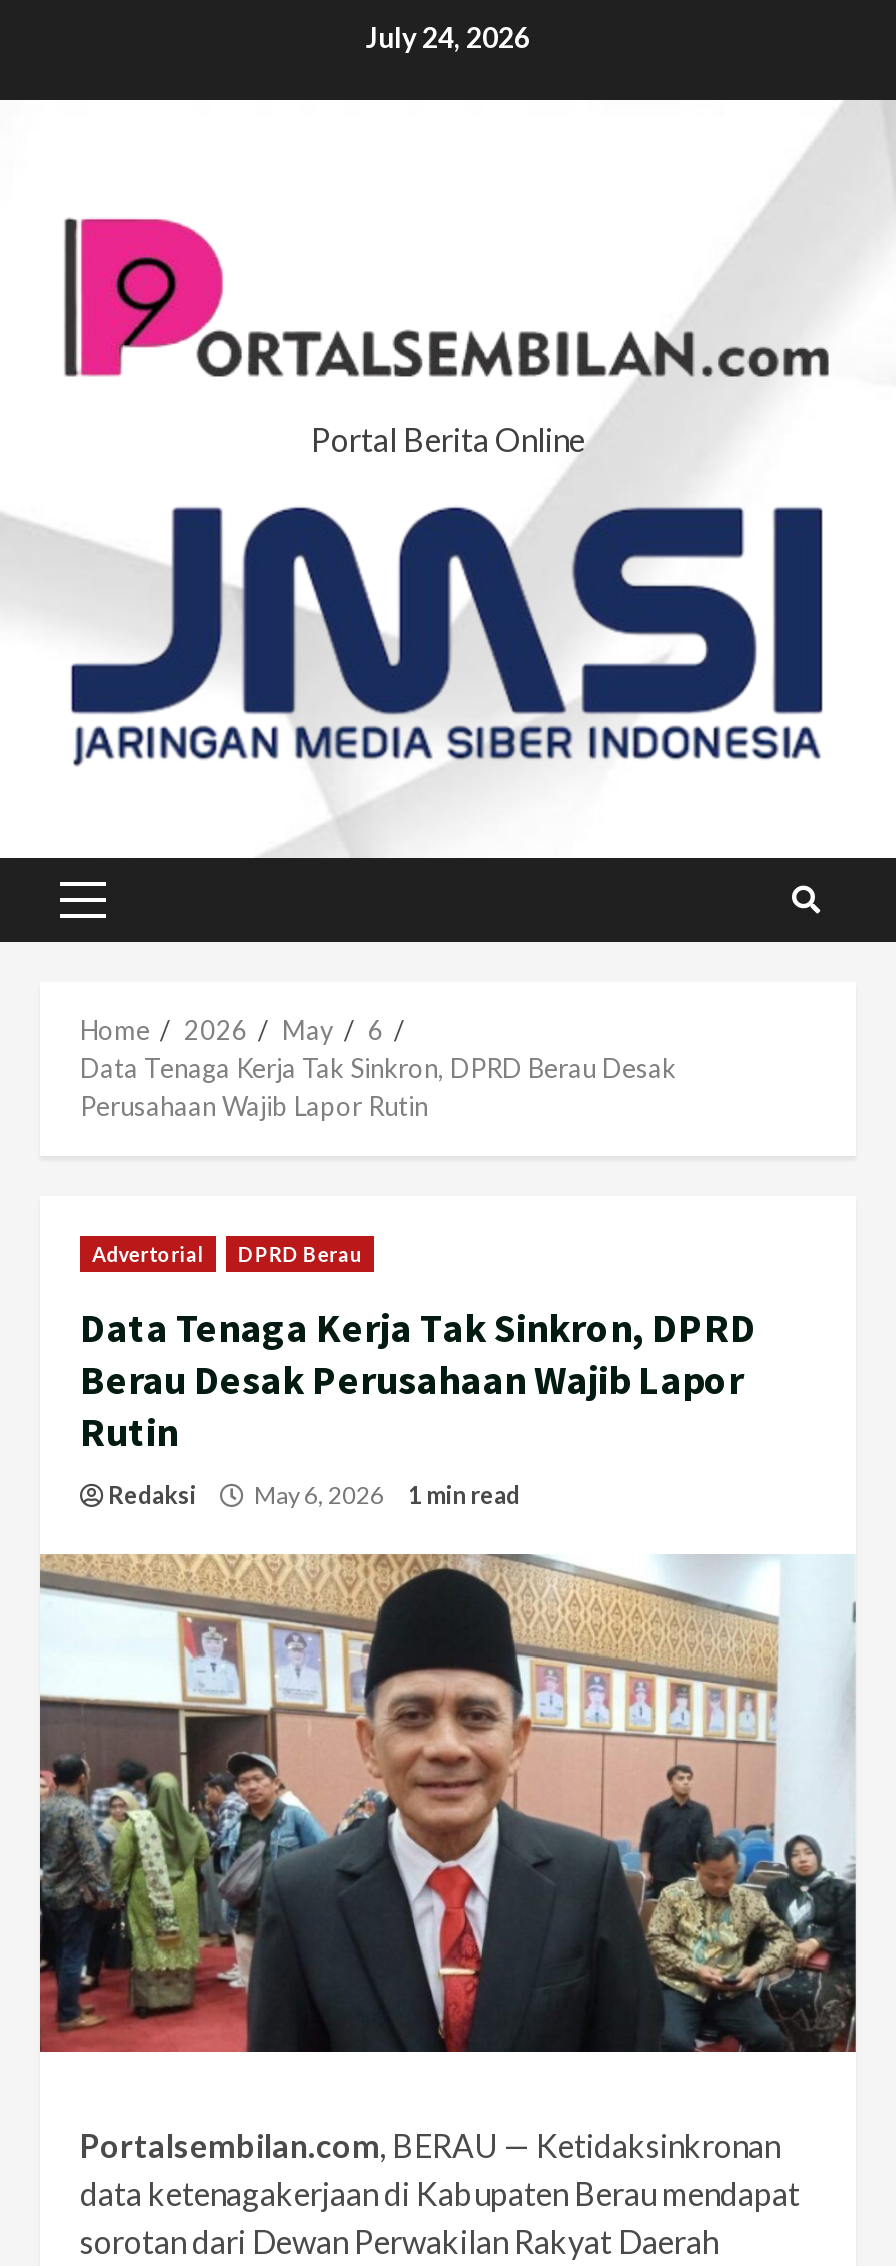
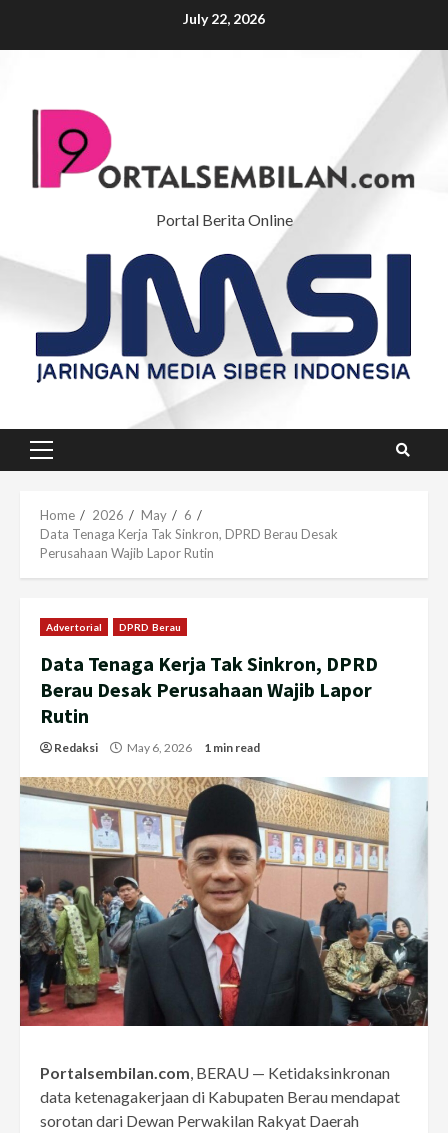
- July 24, 2026
+ July 22, 2026
